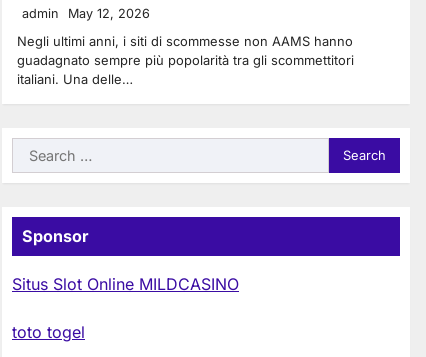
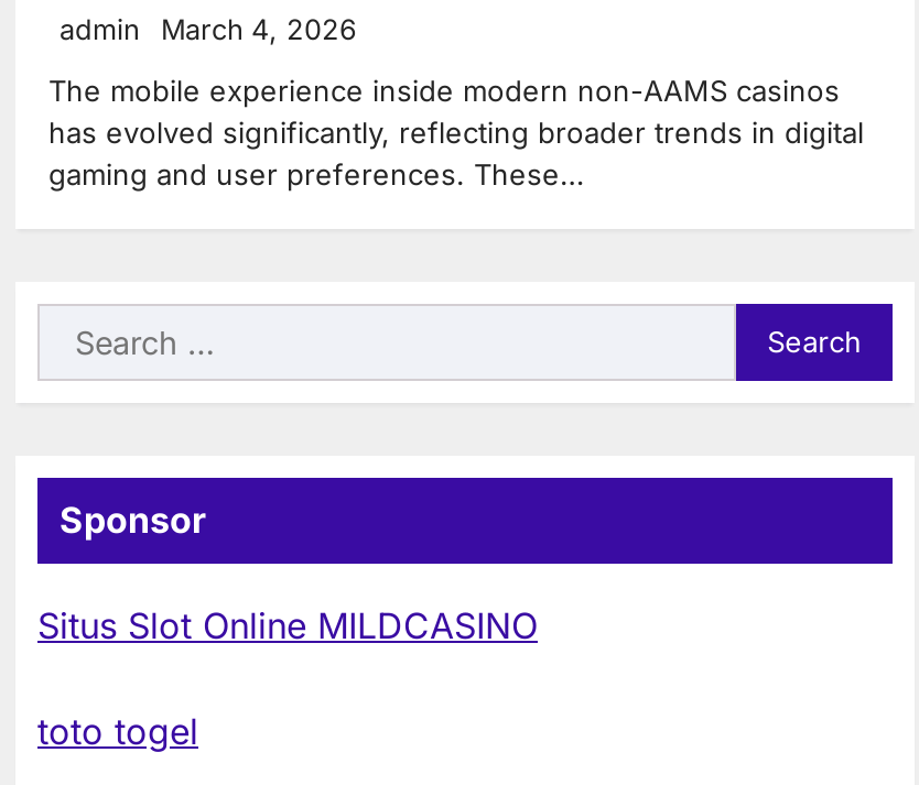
- admin May 12, 2026
+ admin March 4, 2026

- Negli ultimi anni, i siti di scommesse non AAMS hanno
- guadagnato sempre più popolarità tra gli scommettitori
- italiani. Una delle…
+ The mobile experience inside modern non-AAMS casinos
+ has evolved significantly, reflecting broader trends in digital
+ gaming and user preferences. These…
